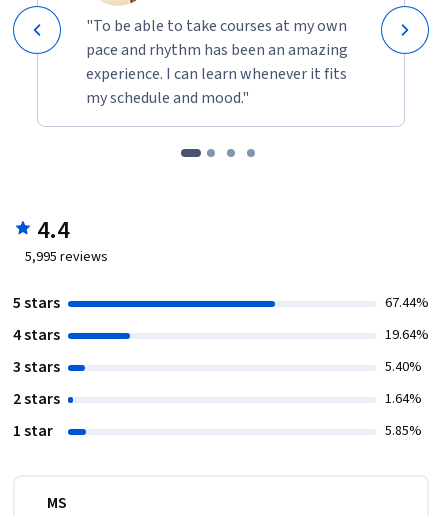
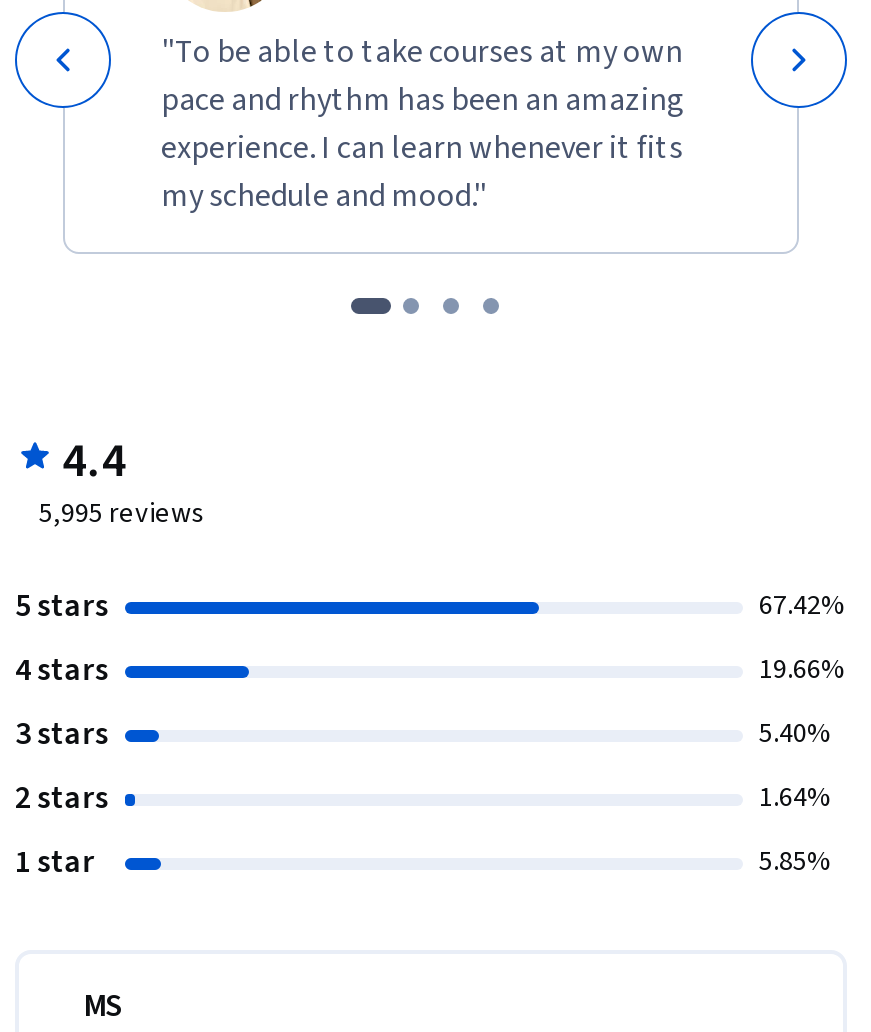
- 67.44%
+ 67.42%

- 19.64%
+ 19.66%
